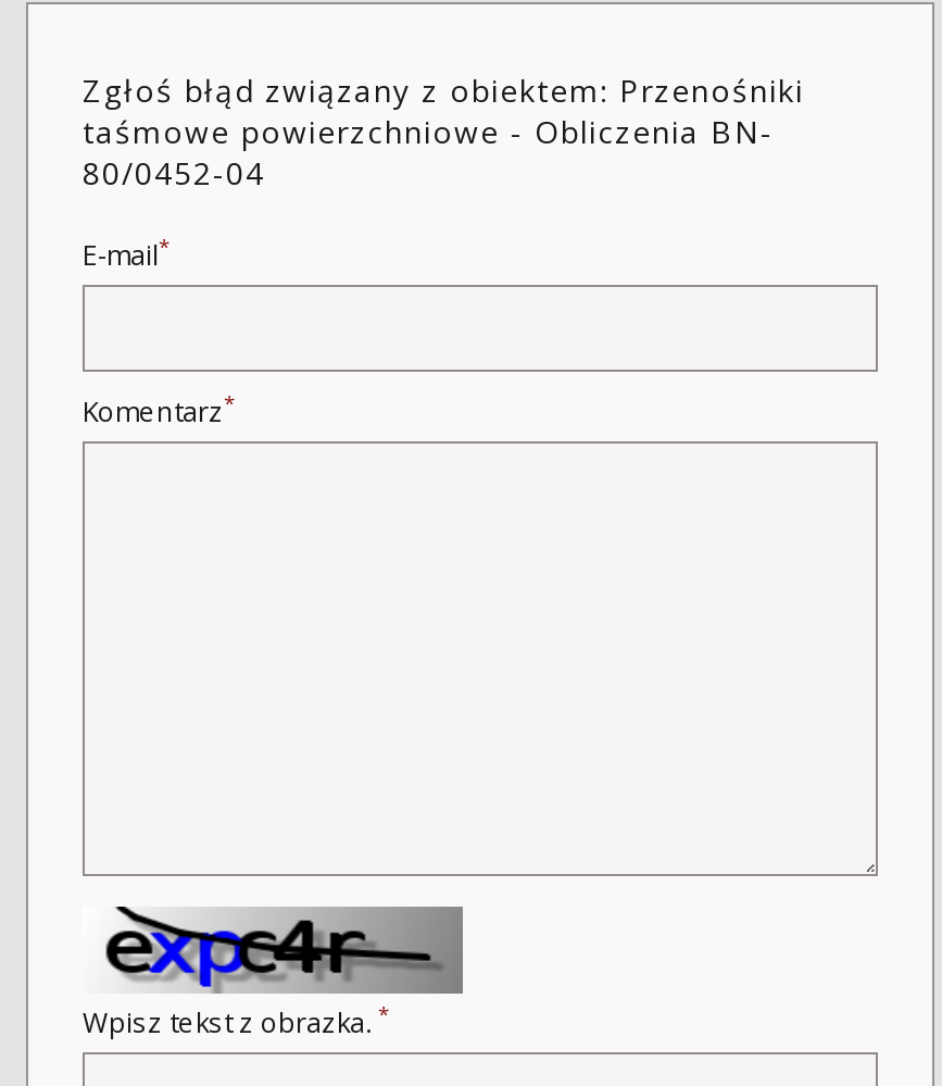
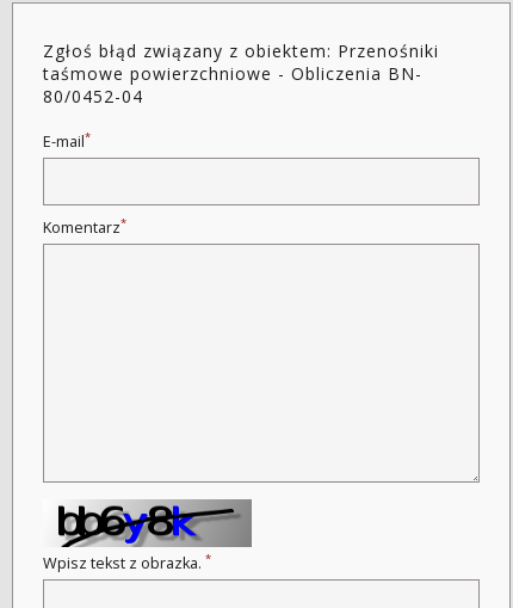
- [image]
+ [image]
